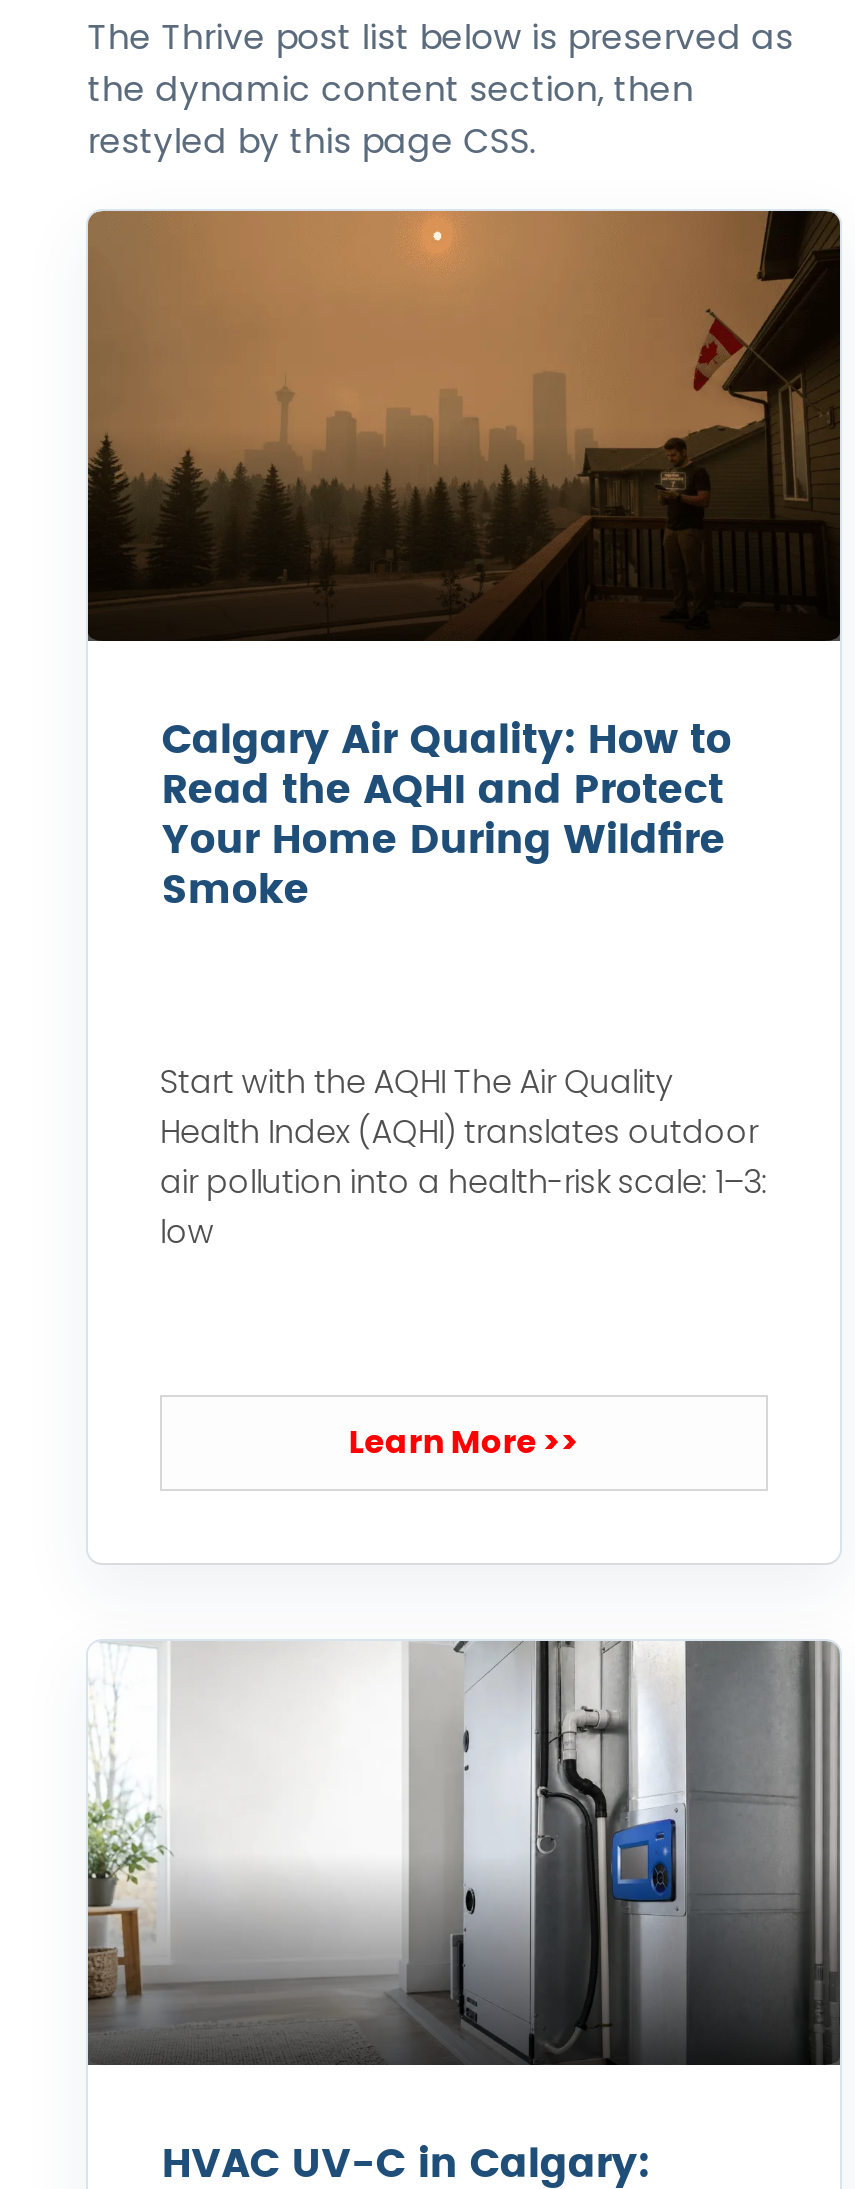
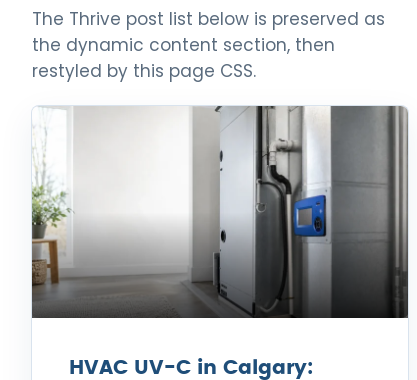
- [image]
- Calgary Air Quality: How to
- Read the AQHI and Protect
- Your Home During Wildfire
- Smoke

- Start with the AQHI The Air Quality
- Health Index (AQHI) translates outdoor
- air pollution into a health-risk scale: 1–3:
- low

- Learn More >>
